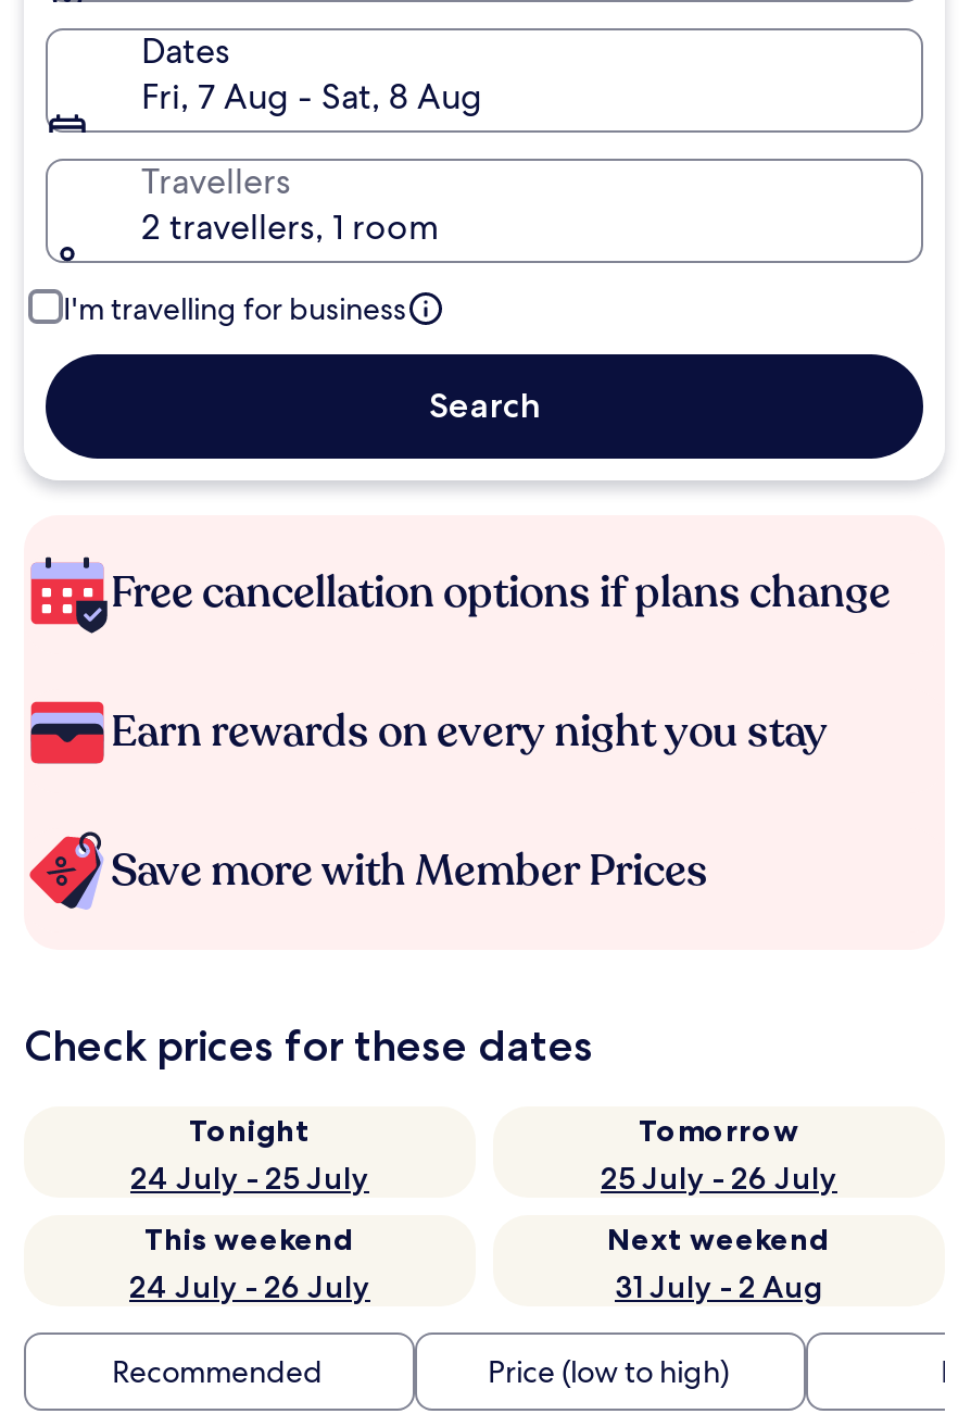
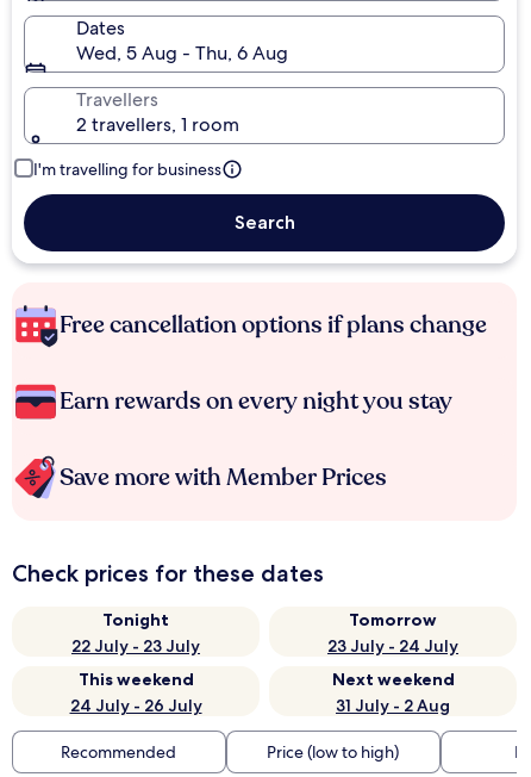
- Fri, 7 Aug - Sat, 8 Aug
+ Wed, 5 Aug - Thu, 6 Aug

- 24 July - 25 July
+ 22 July - 23 July

- 25 July - 26 July
+ 23 July - 24 July
